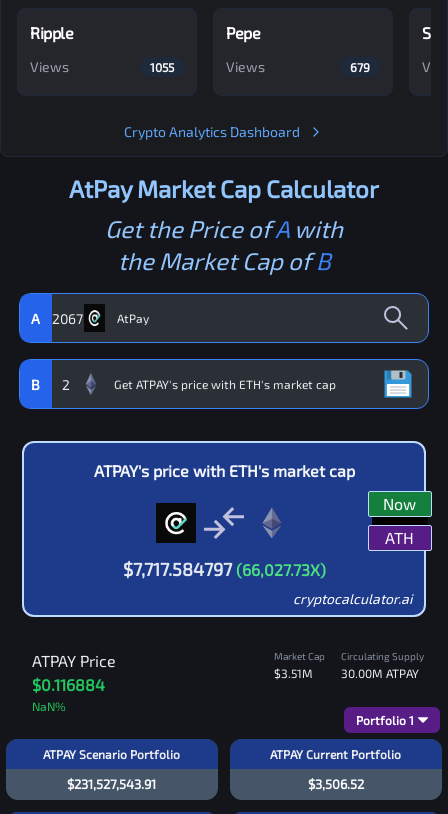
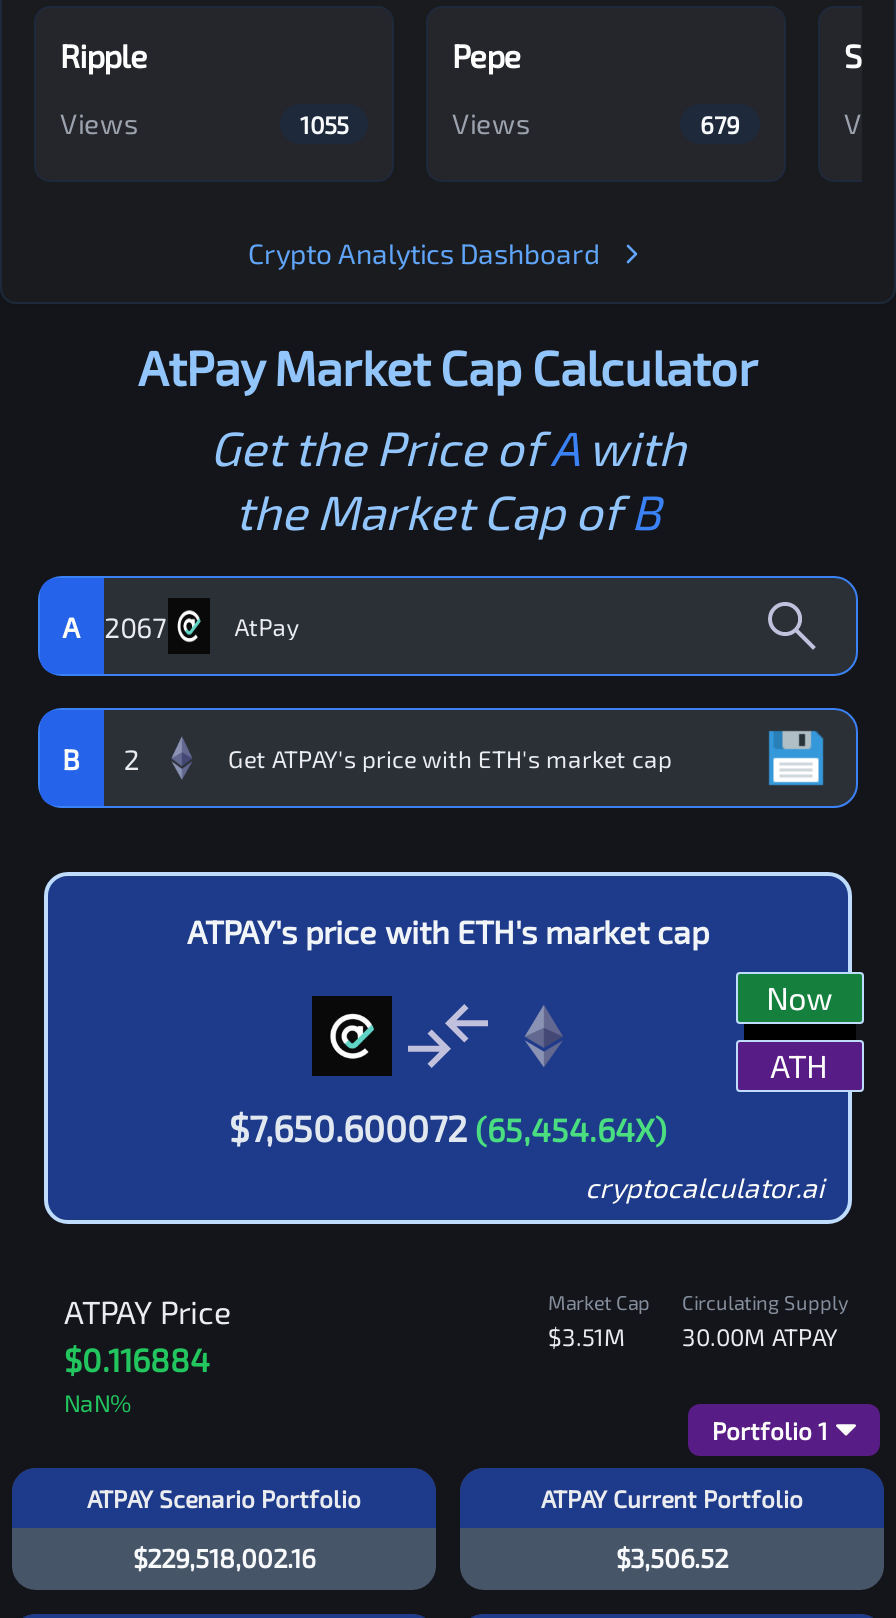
- $7,717.584797 (66,027.73X)
+ $7,650.600072 (65,454.64X)

- $231,527,543.91
+ $229,518,002.16
